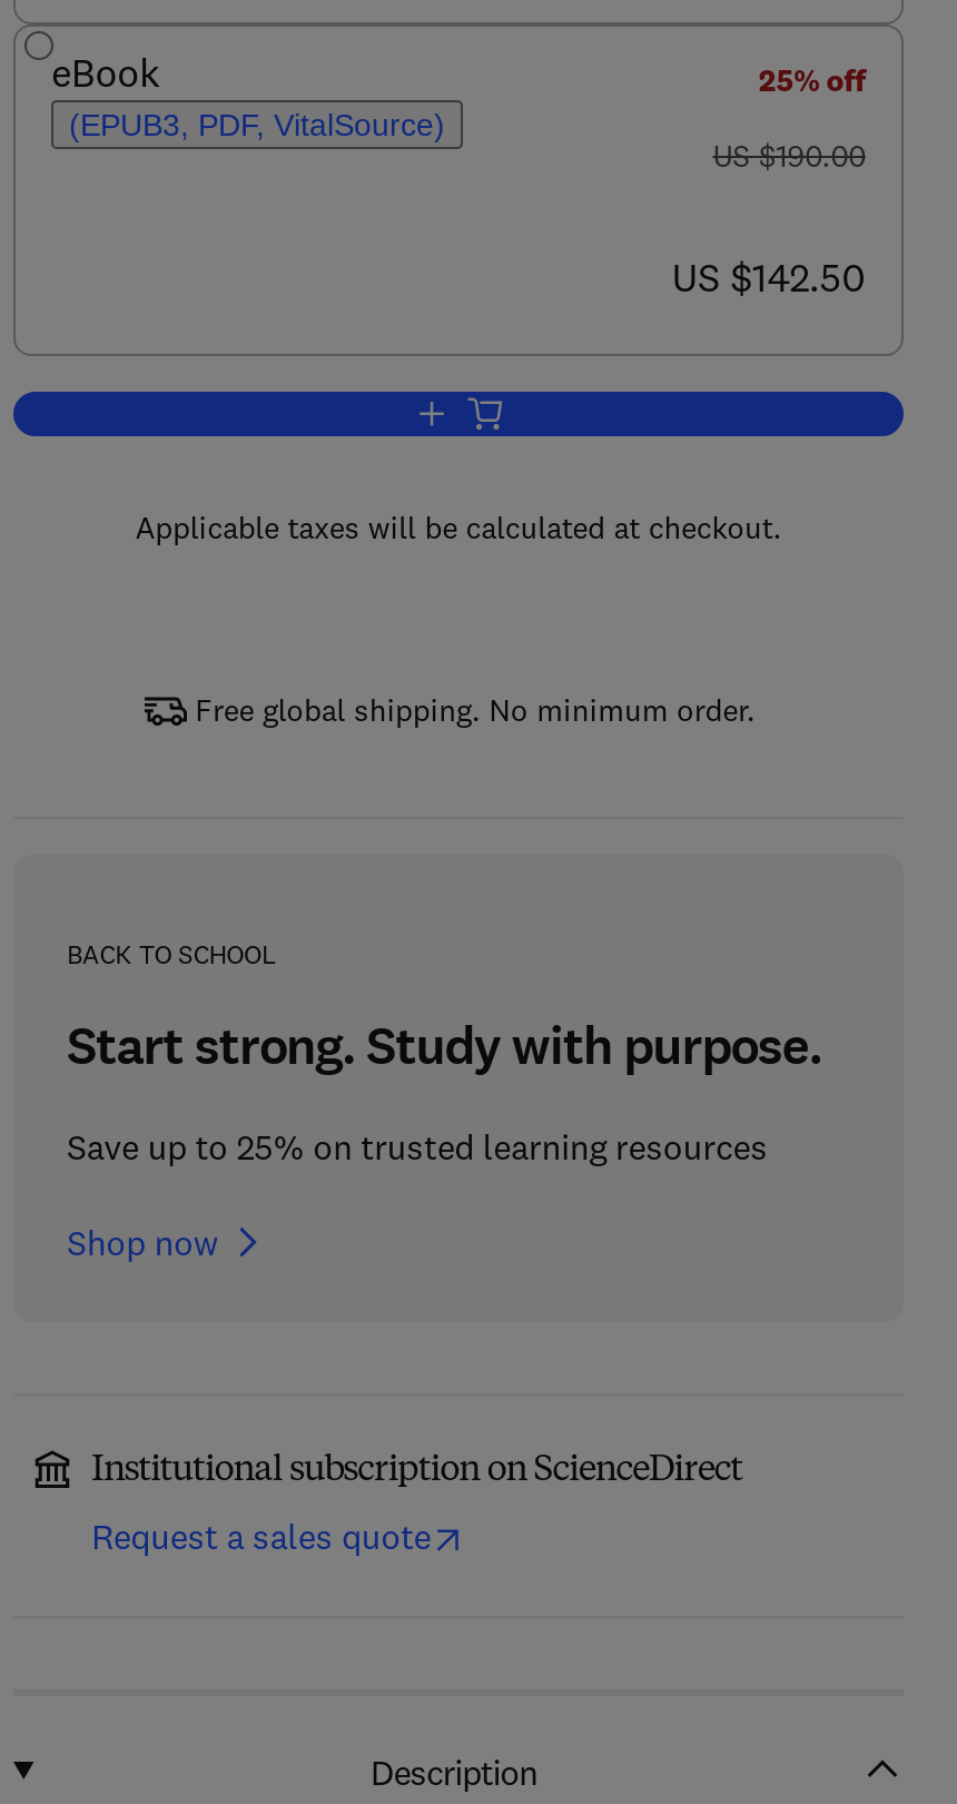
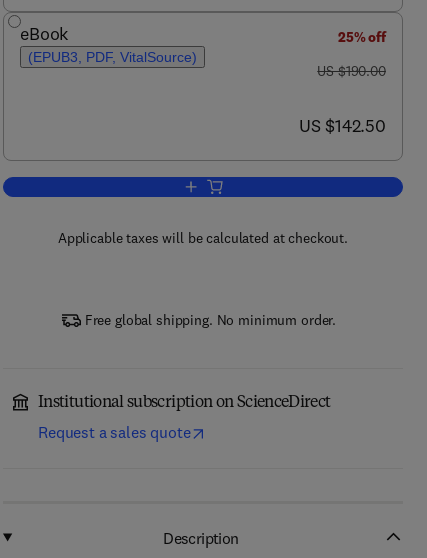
- BACK TO SCHOOL
- Start strong. Study with purpose.
- Save up to 25% on trusted learning resources
- Shop now
